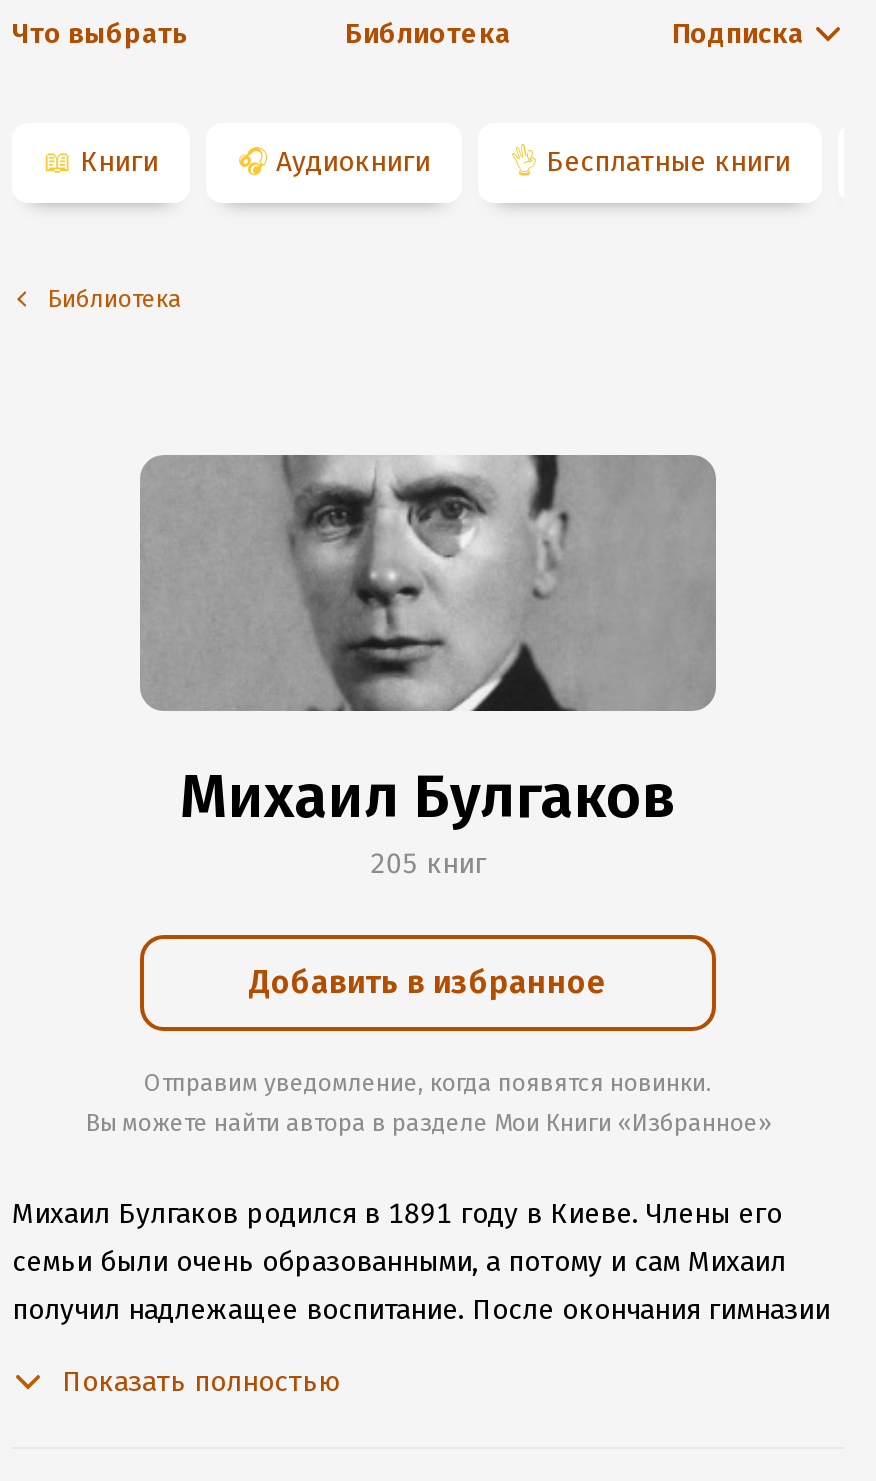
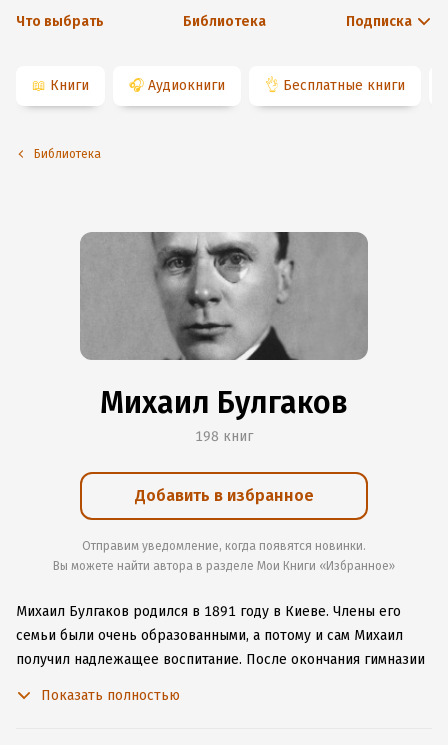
- 205 книг
+ 198 книг
